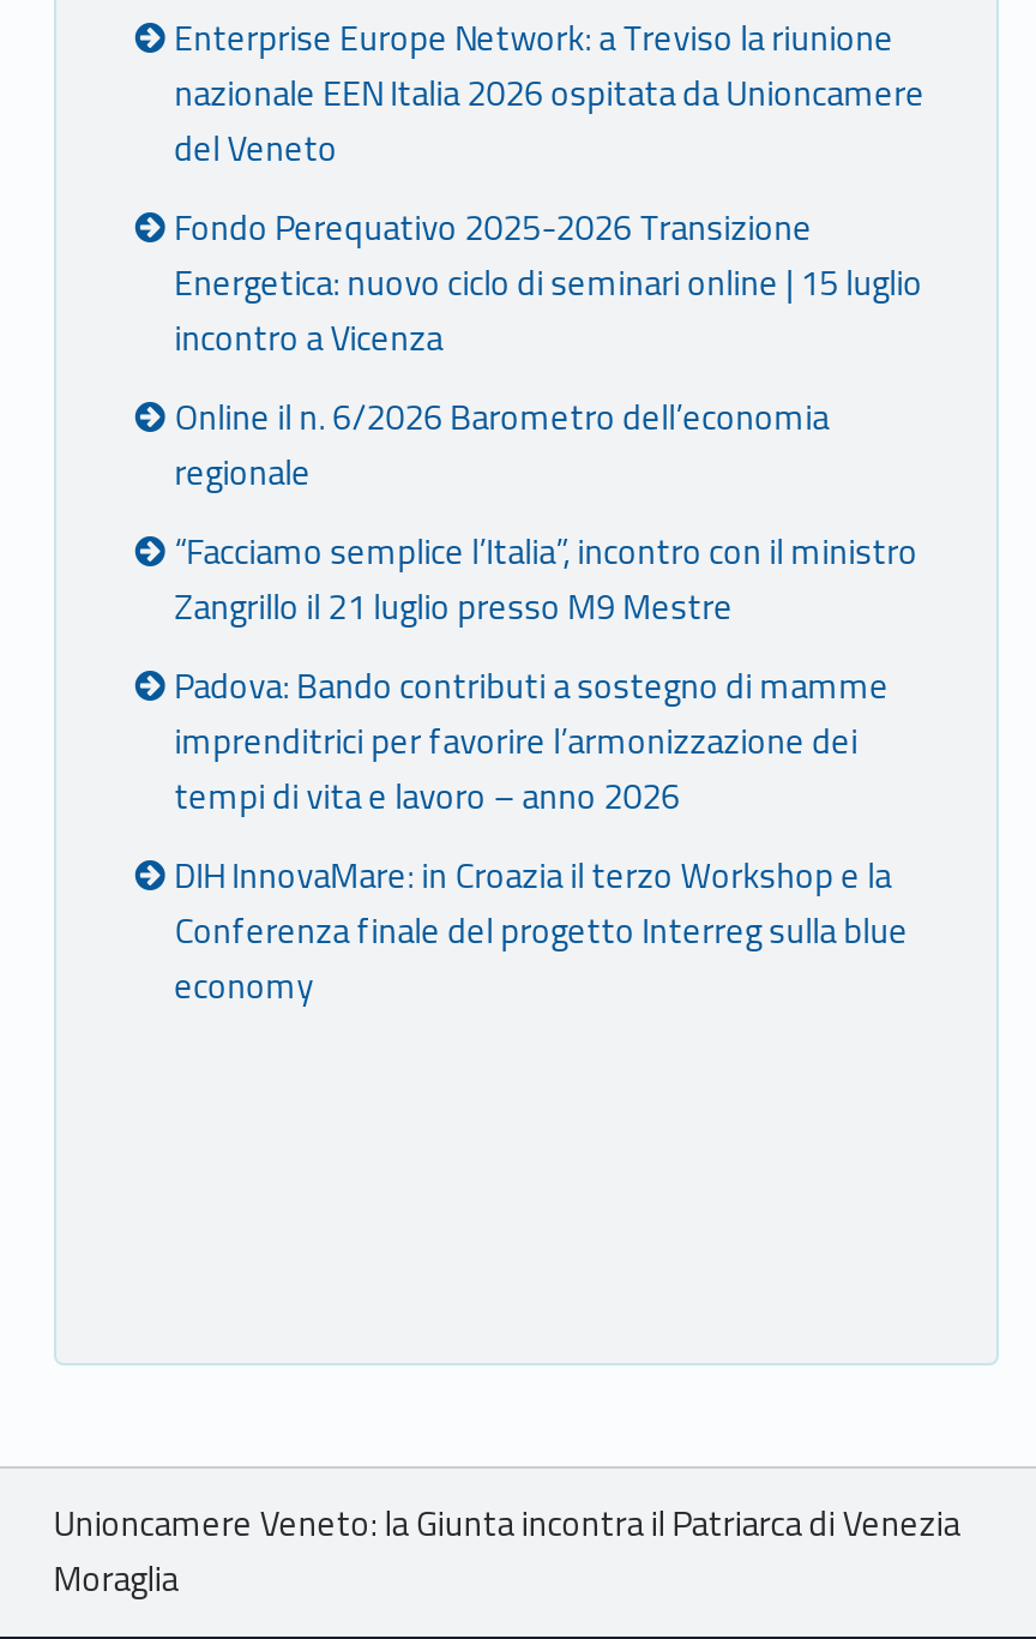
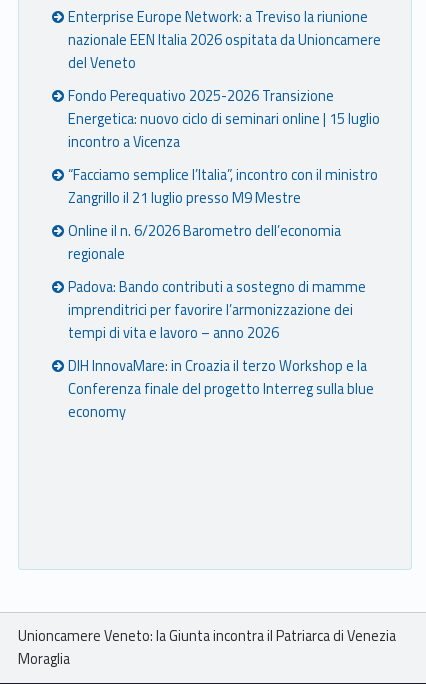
moved down: Online il n. 6/2026 Barometro dell’economia | regionale

moved up: “Facciamo semplice l’Italia”, incontro con il ministro | Zangrillo il 21 luglio presso M9 Mestre
